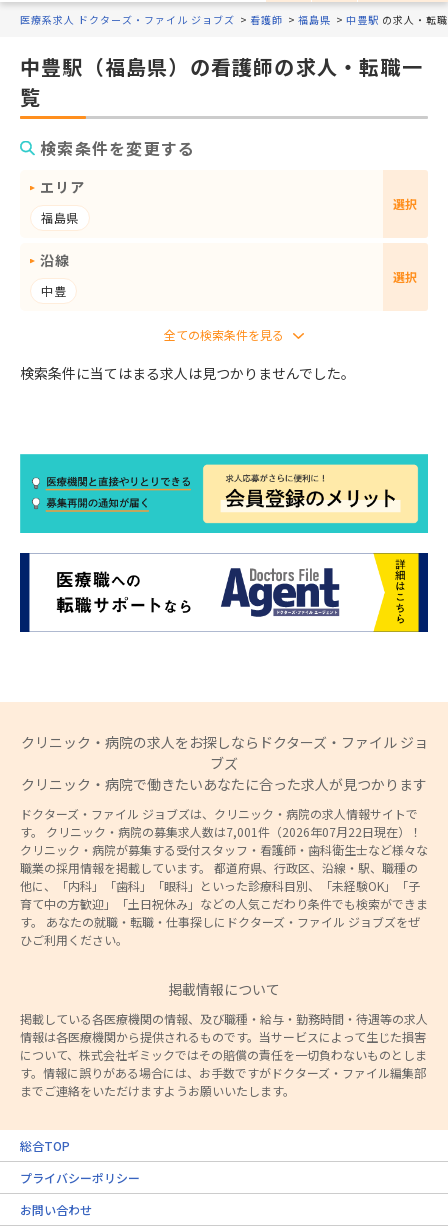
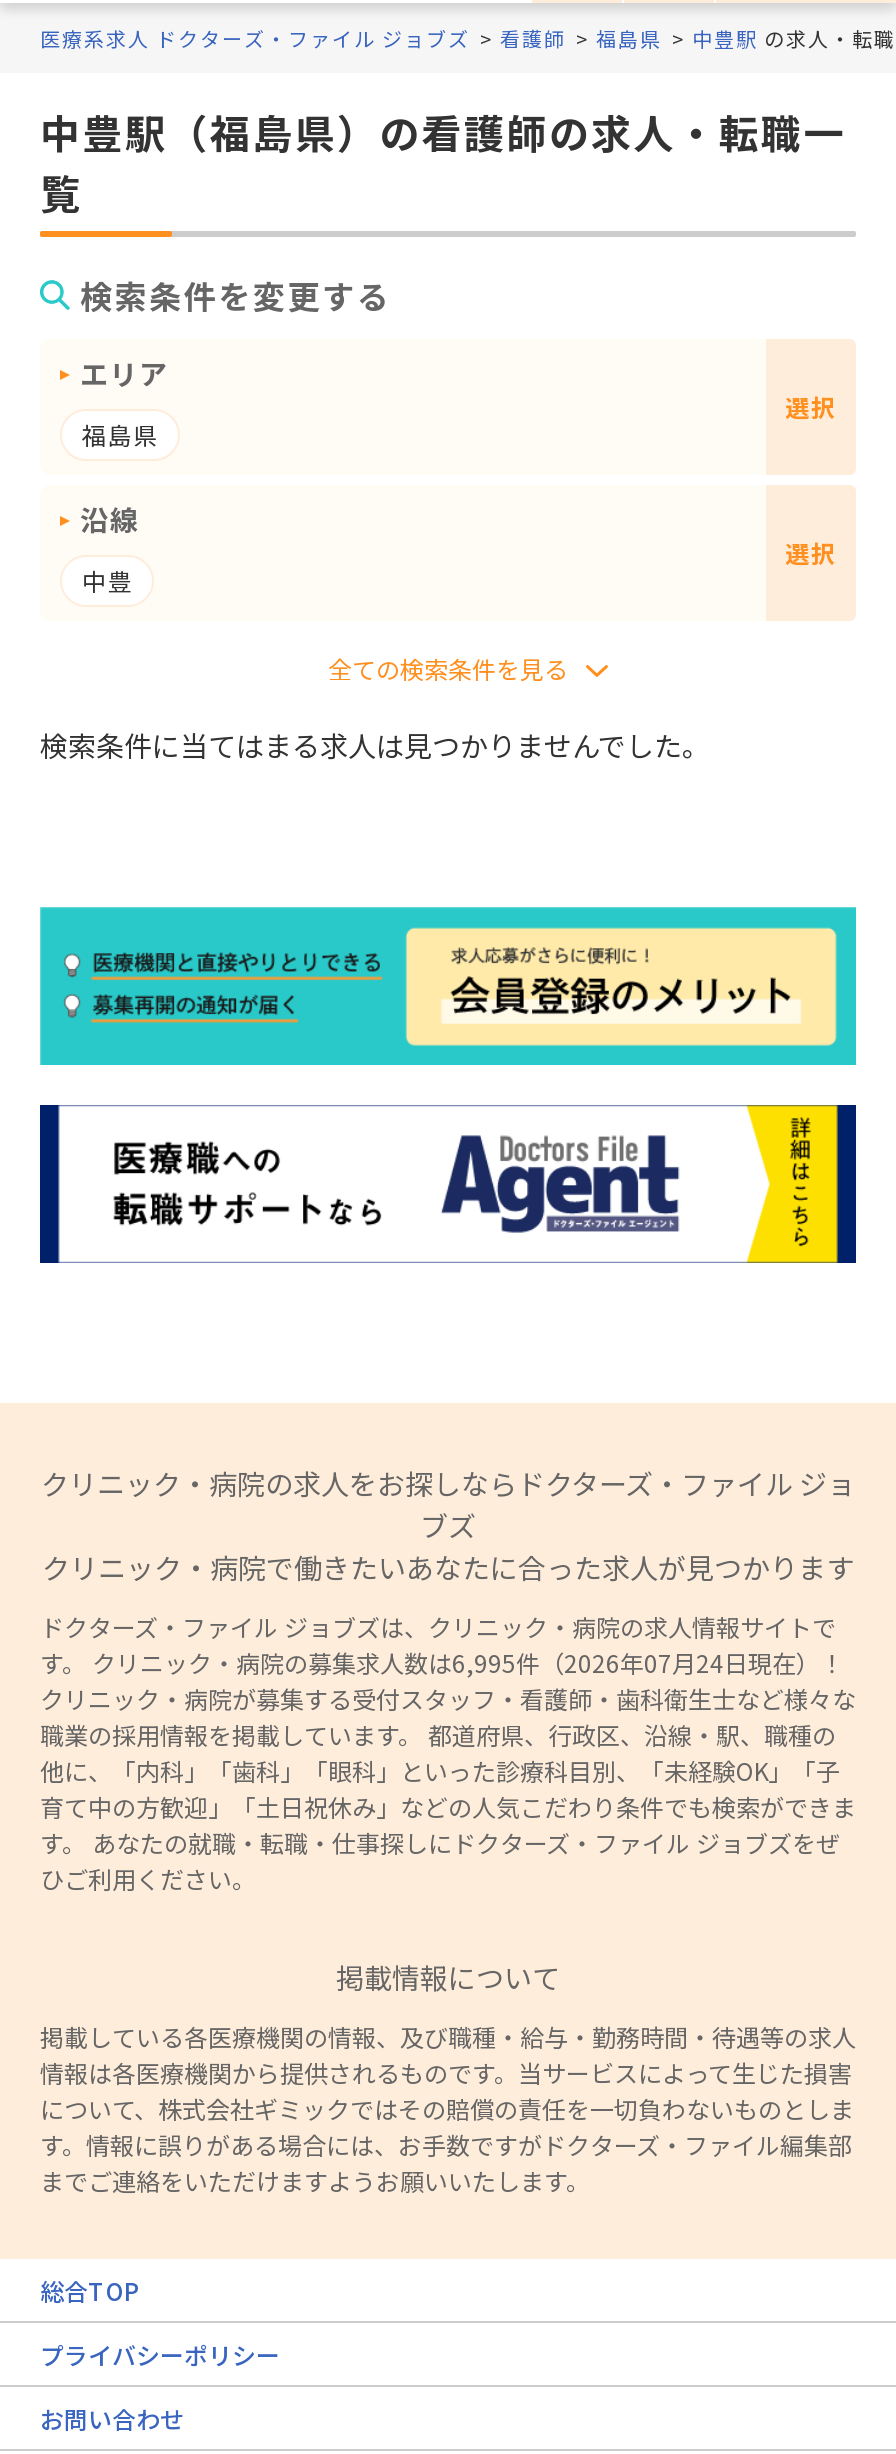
- す。 クリニック・病院の募集求人数は7,001件（2026年07月22日現在）！
+ す。 クリニック・病院の募集求人数は6,995件（2026年07月24日現在）！
